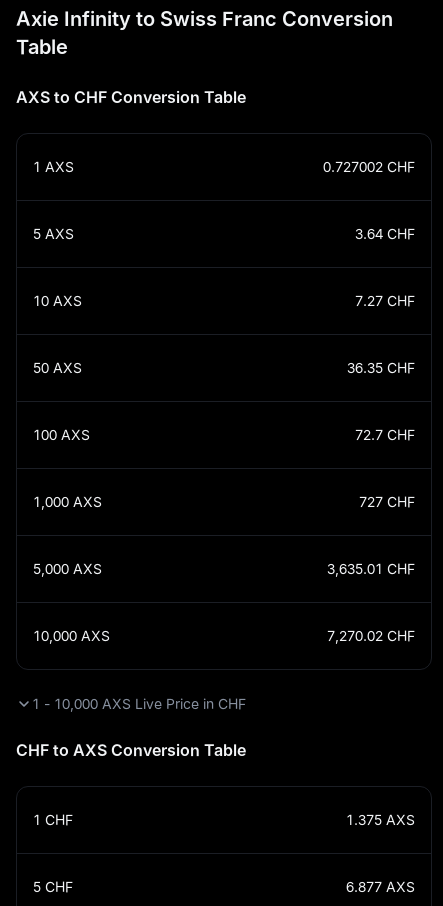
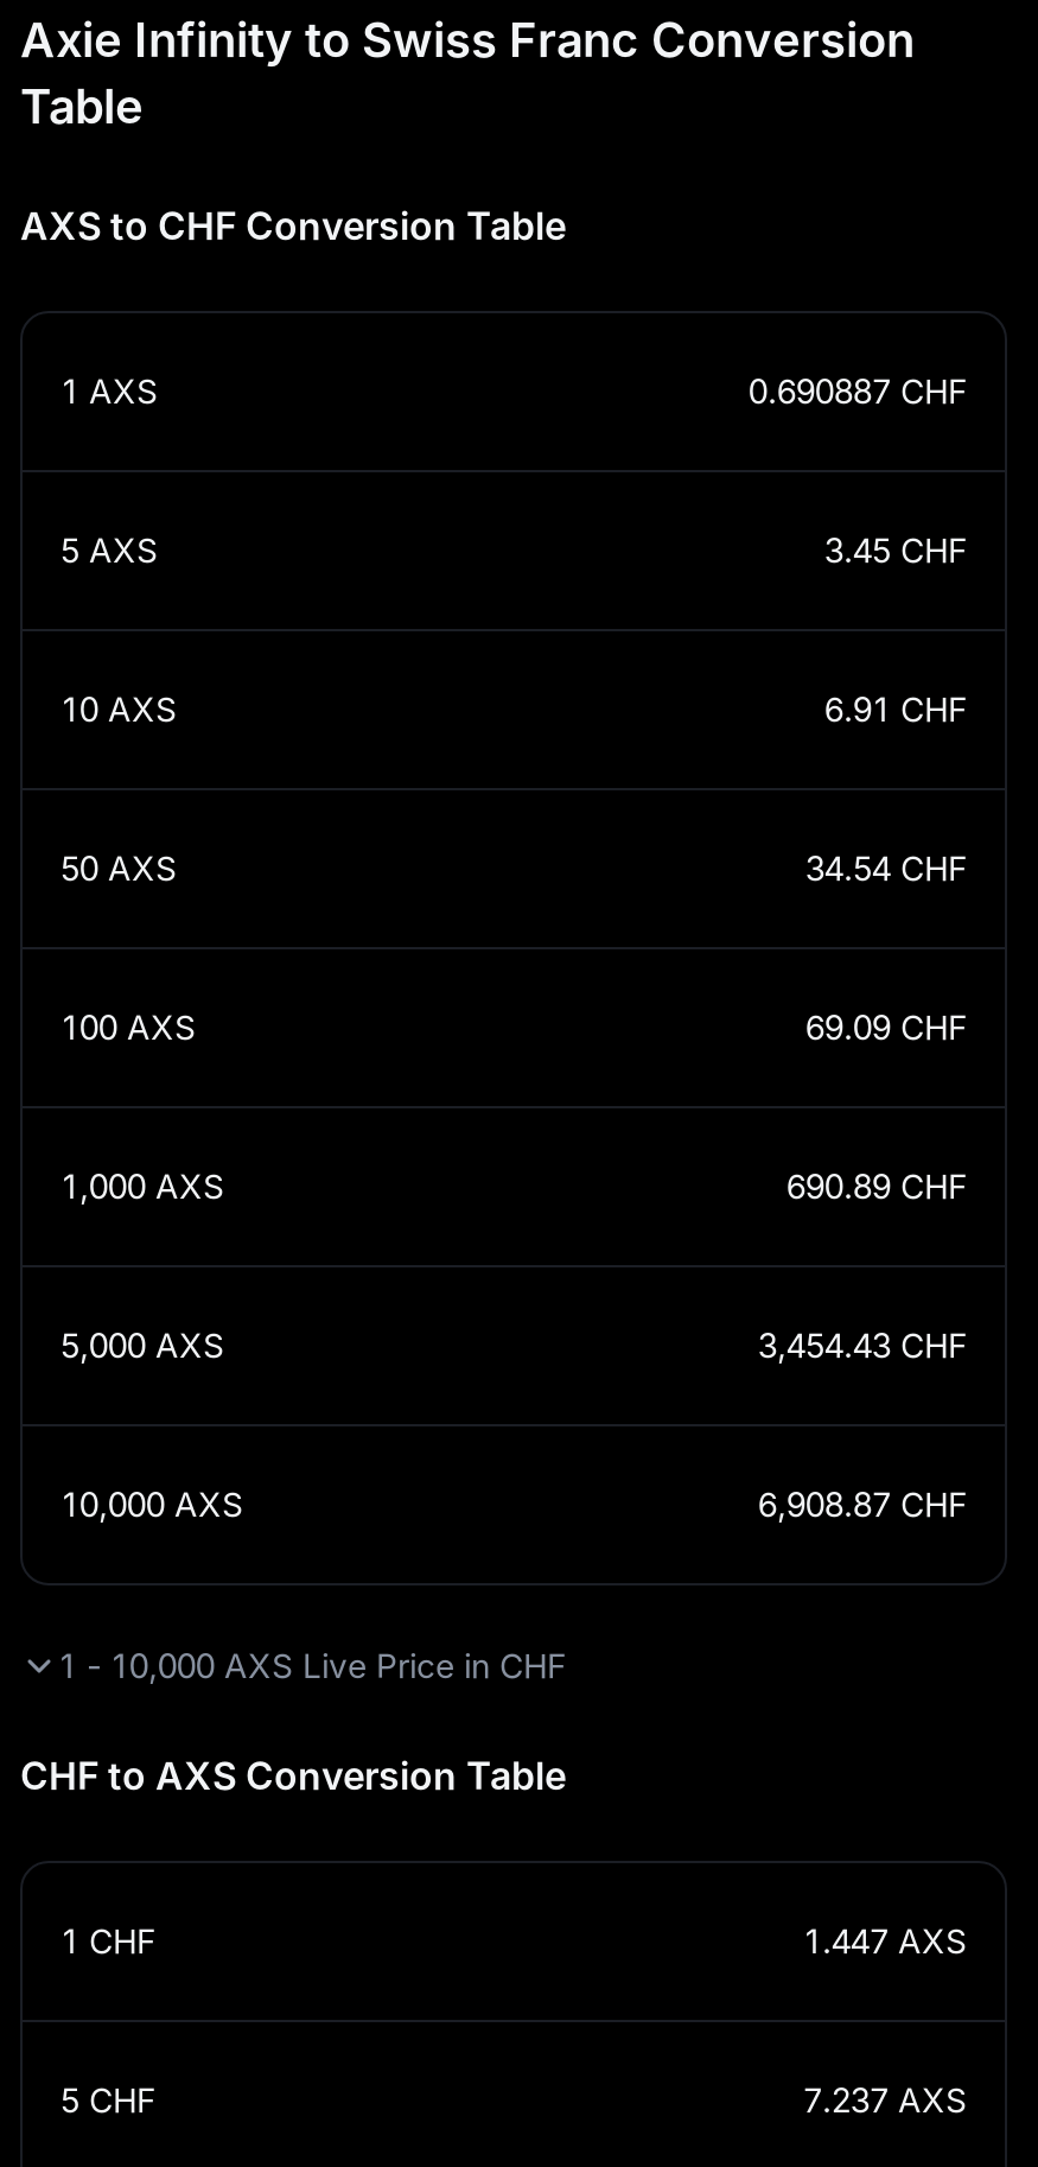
- 0.727002 CHF
+ 0.690887 CHF

- 3.64 CHF
+ 3.45 CHF

- 7.27 CHF
+ 6.91 CHF

- 36.35 CHF
+ 34.54 CHF

- 72.7 CHF
+ 69.09 CHF

- 727 CHF
+ 690.89 CHF

- 3,635.01 CHF
+ 3,454.43 CHF

- 7,270.02 CHF
+ 6,908.87 CHF

- 1.375 AXS
+ 1.447 AXS

- 6.877 AXS
+ 7.237 AXS
